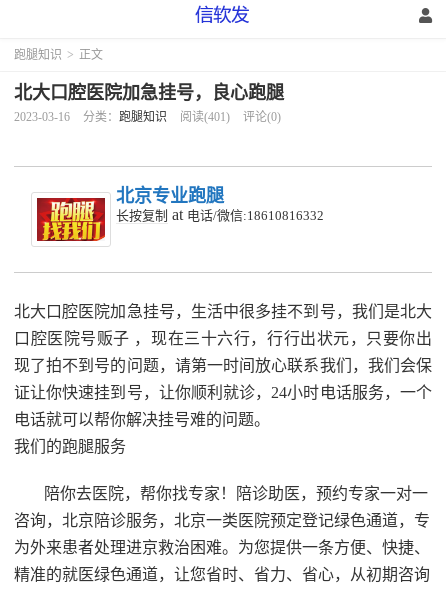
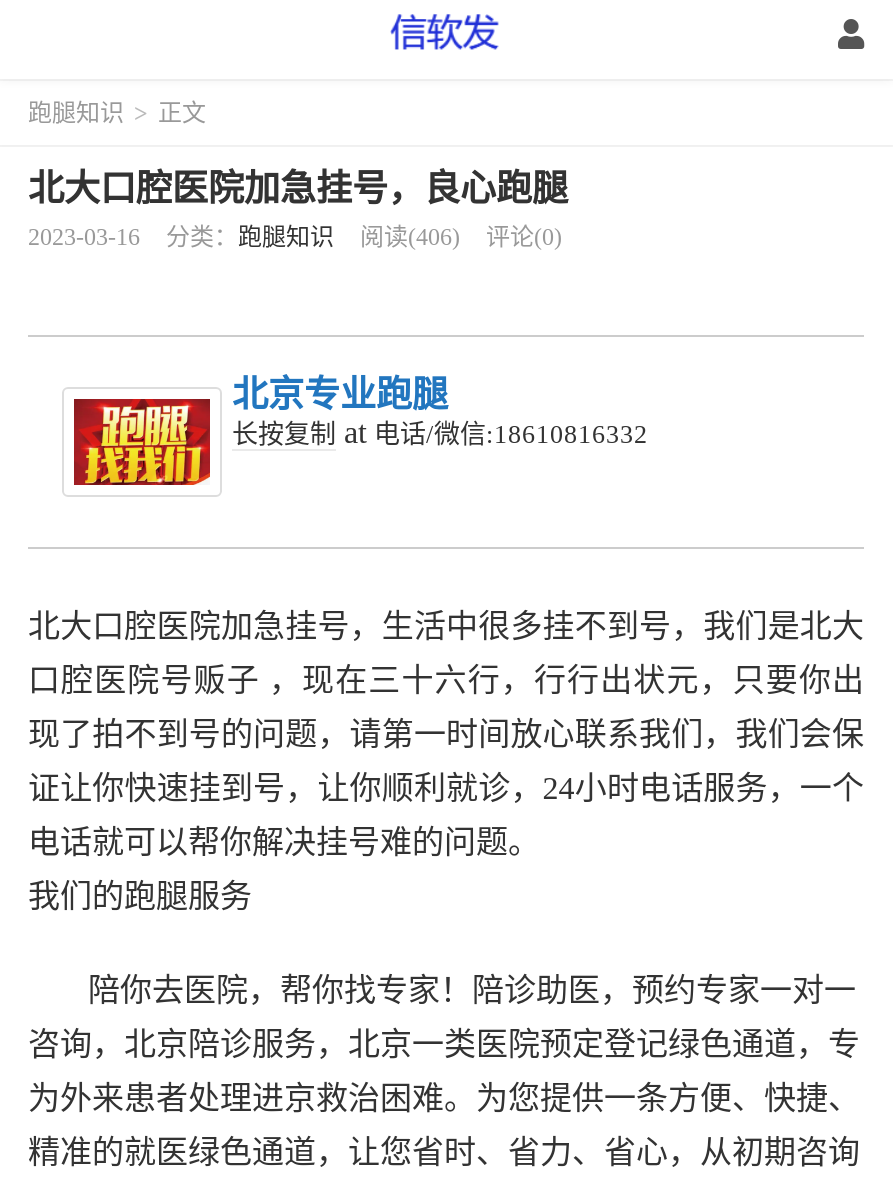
- 2023-03-16 分类：跑腿知识 阅读(401) 评论(0)
+ 2023-03-16 分类：跑腿知识 阅读(406) 评论(0)
